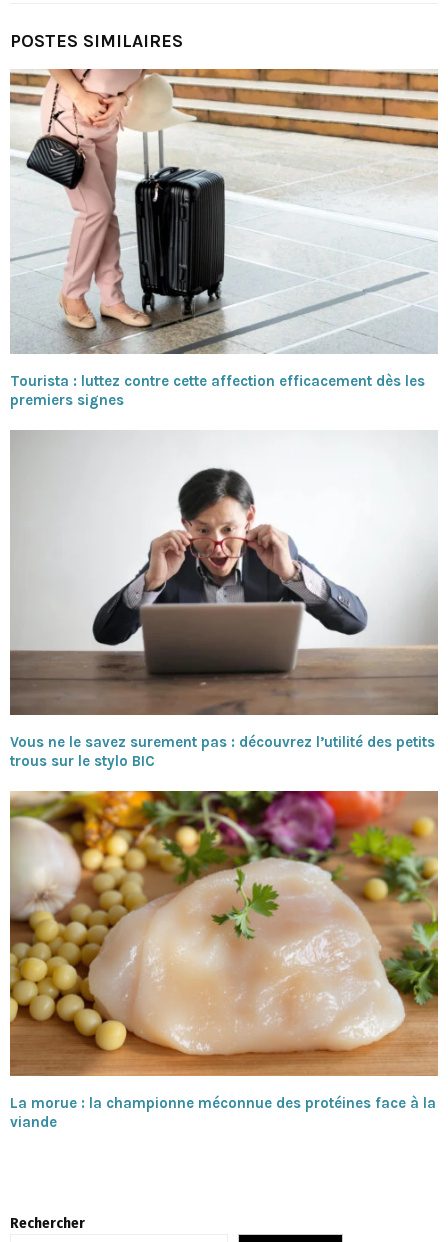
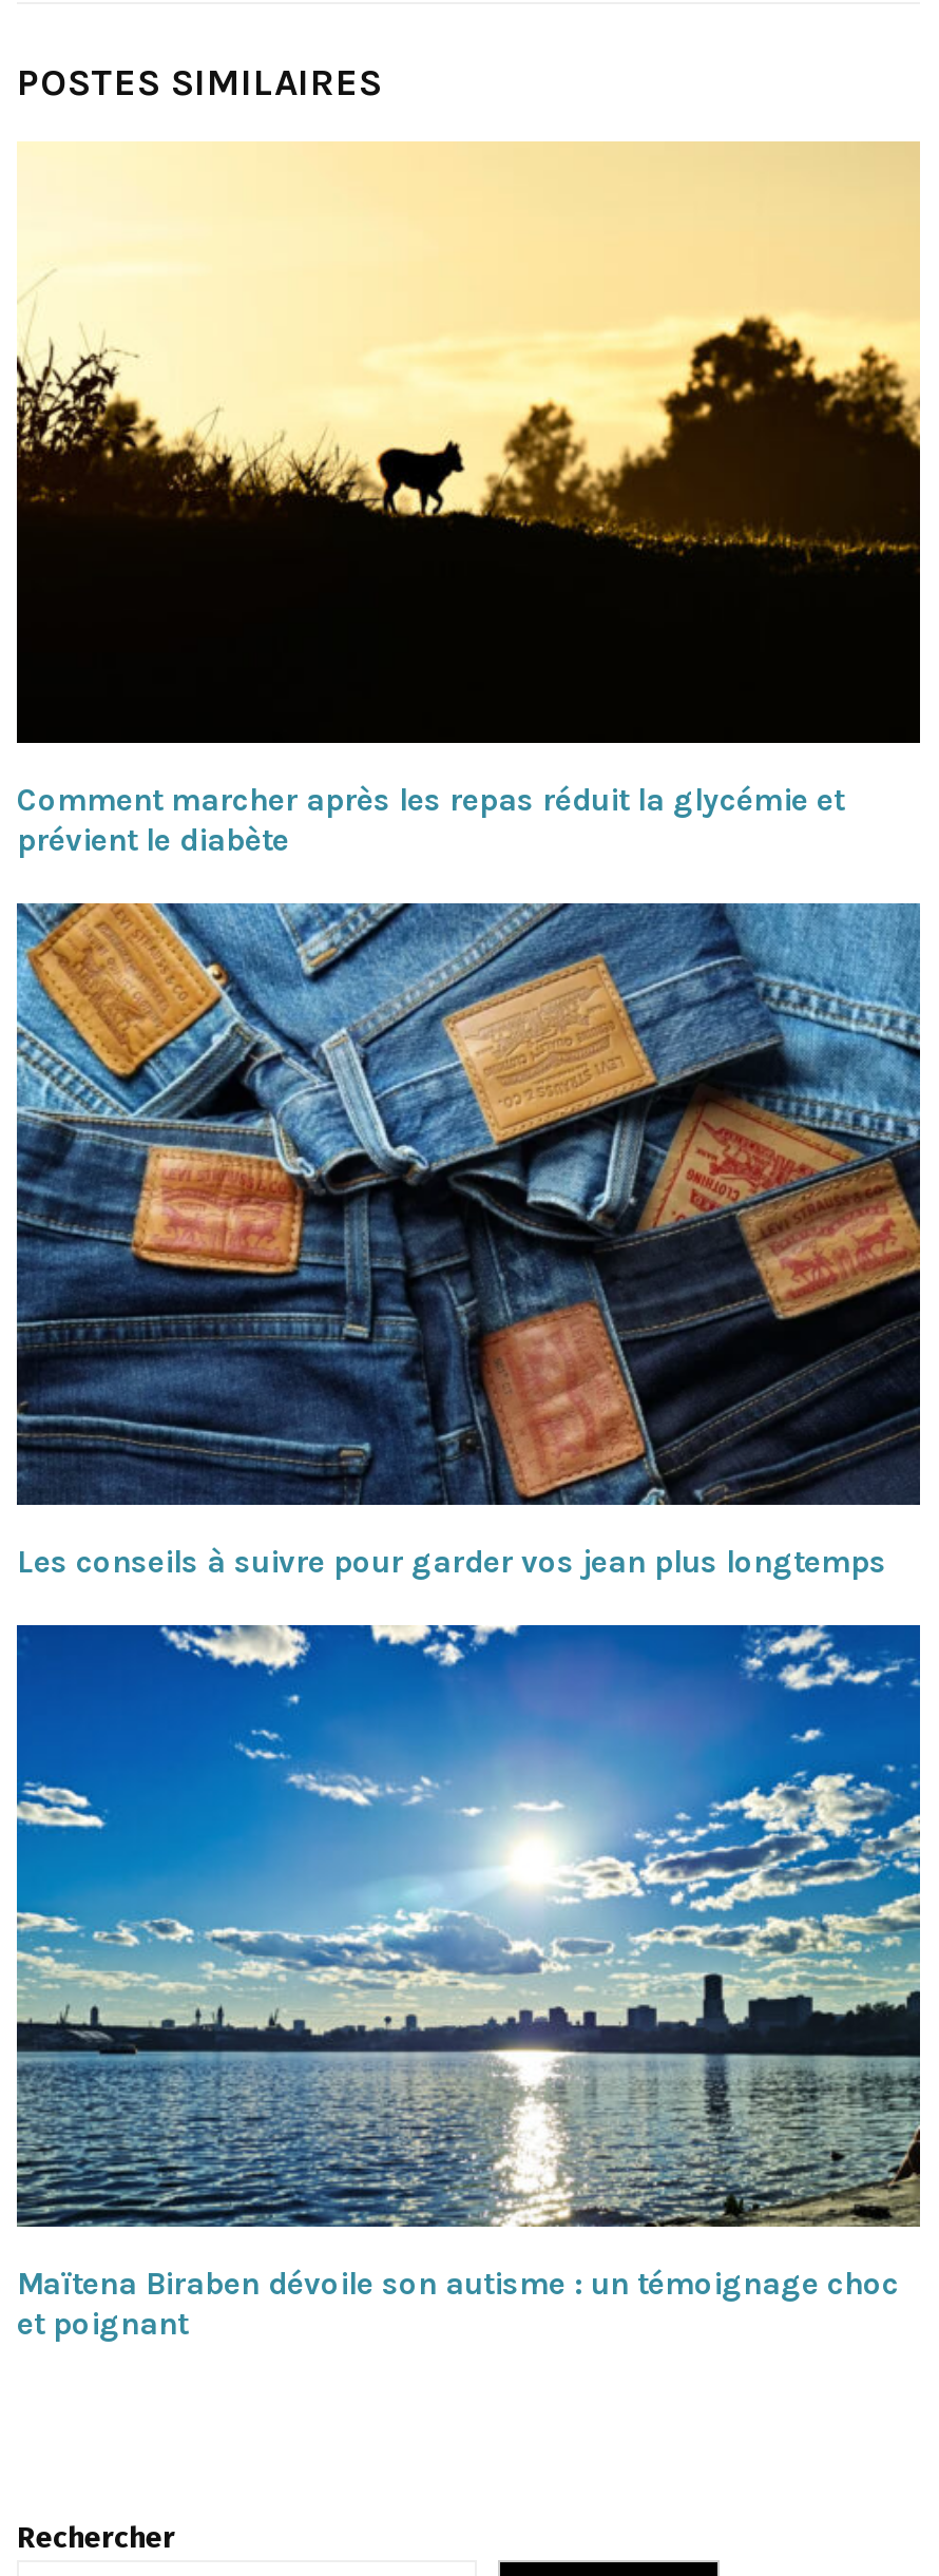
- [image]
- Tourista : luttez contre cette affection efficacement dès les
- premiers signes
+ [image]
+ Comment marcher après les repas réduit la glycémie et
+ prévient le diabète

- [image]
- Vous ne le savez surement pas : découvrez l’utilité des petits
- trous sur le stylo BIC
+ [image]
+ Les conseils à suivre pour garder vos jean plus longtemps

- [image]
- La morue : la championne méconnue des protéines face à la
- viande
+ [image]
+ Maïtena Biraben dévoile son autisme : un témoignage choc
+ et poignant
